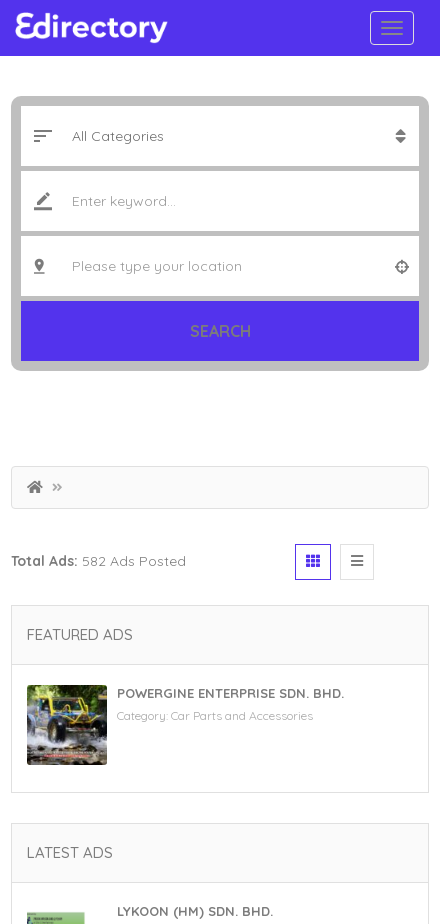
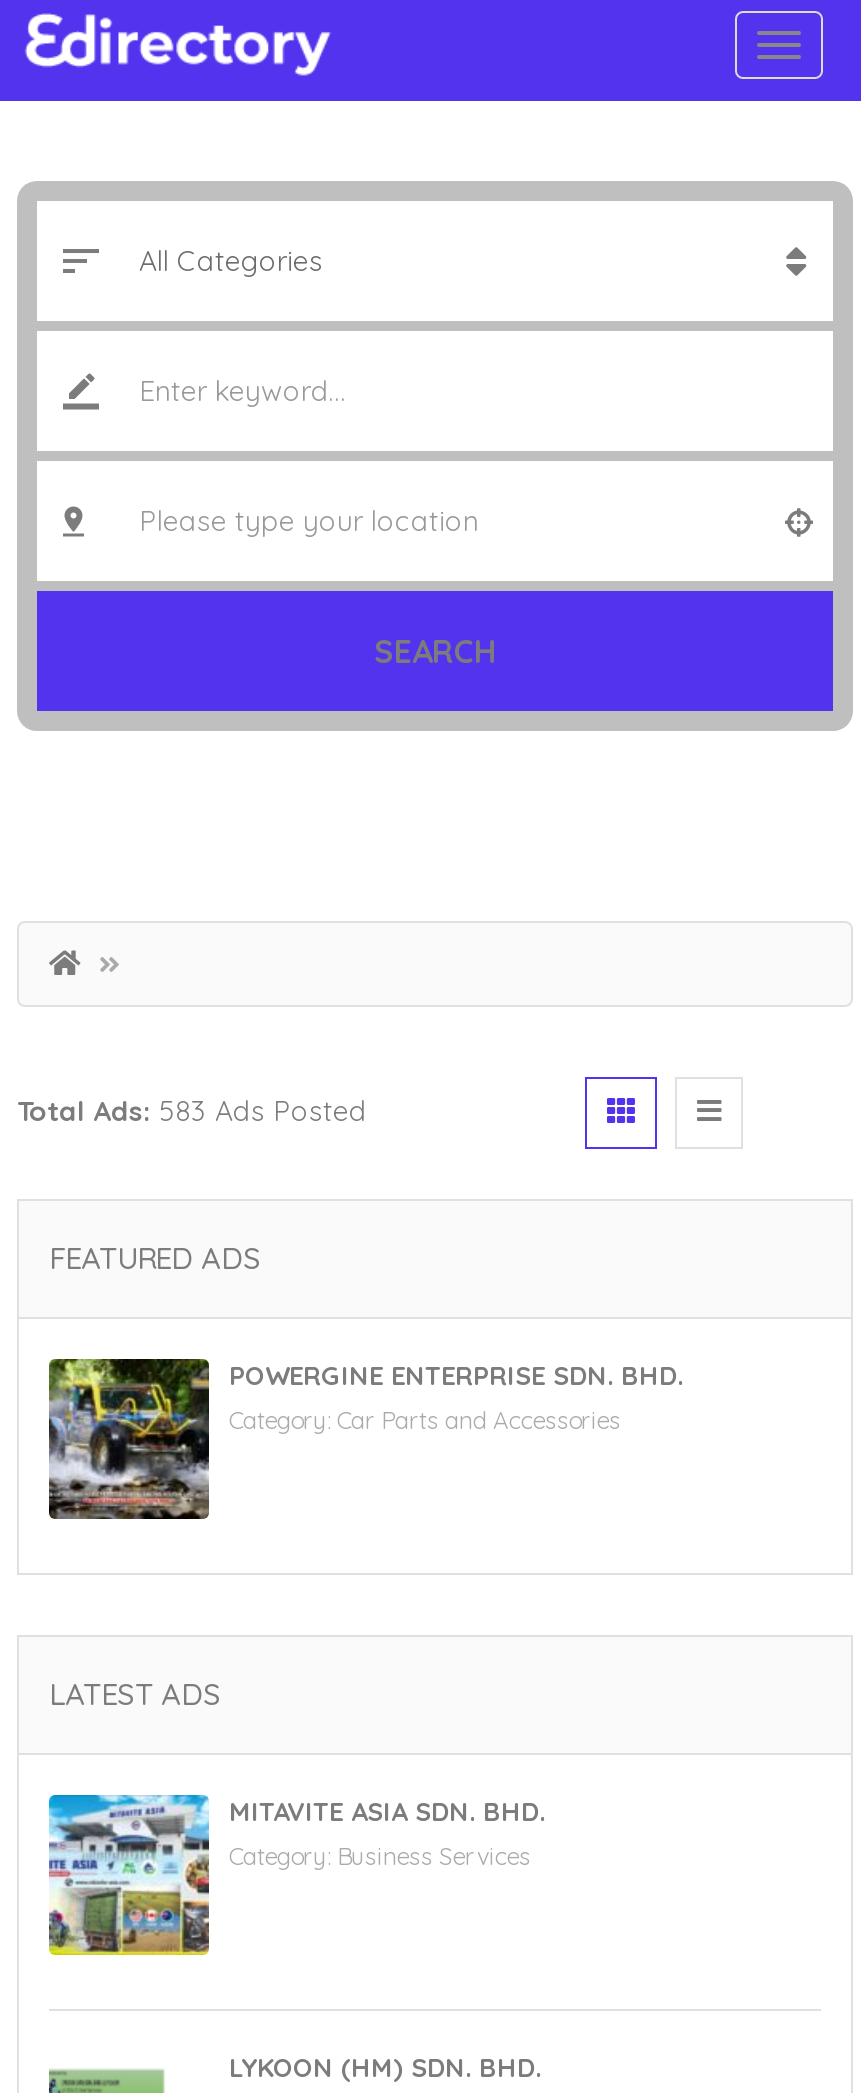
- Total Ads: 582 Ads Posted
+ Total Ads: 583 Ads Posted

+ [image]
+ MITAVITE ASIA SDN. BHD.
+ Category: Business Services
